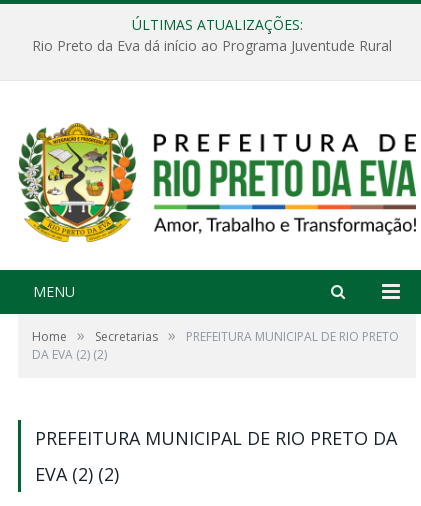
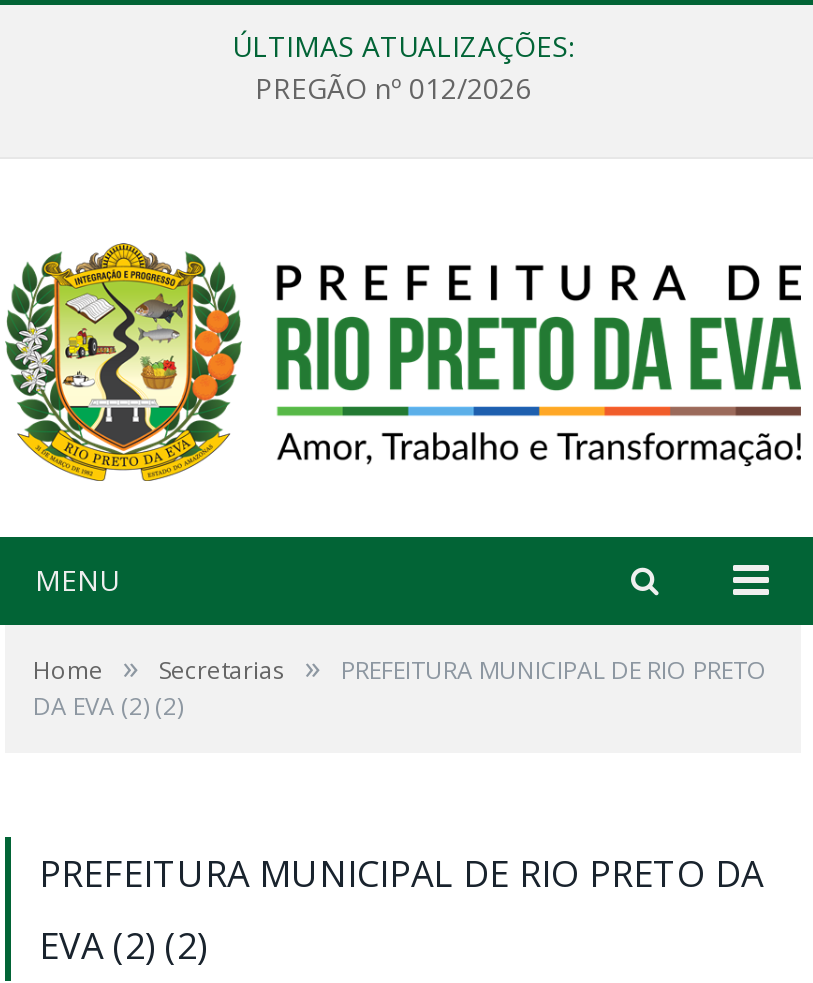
- Rio Preto da Eva dá início ao Programa Juventude Rural
+ PREGÃO nº 012/2026
